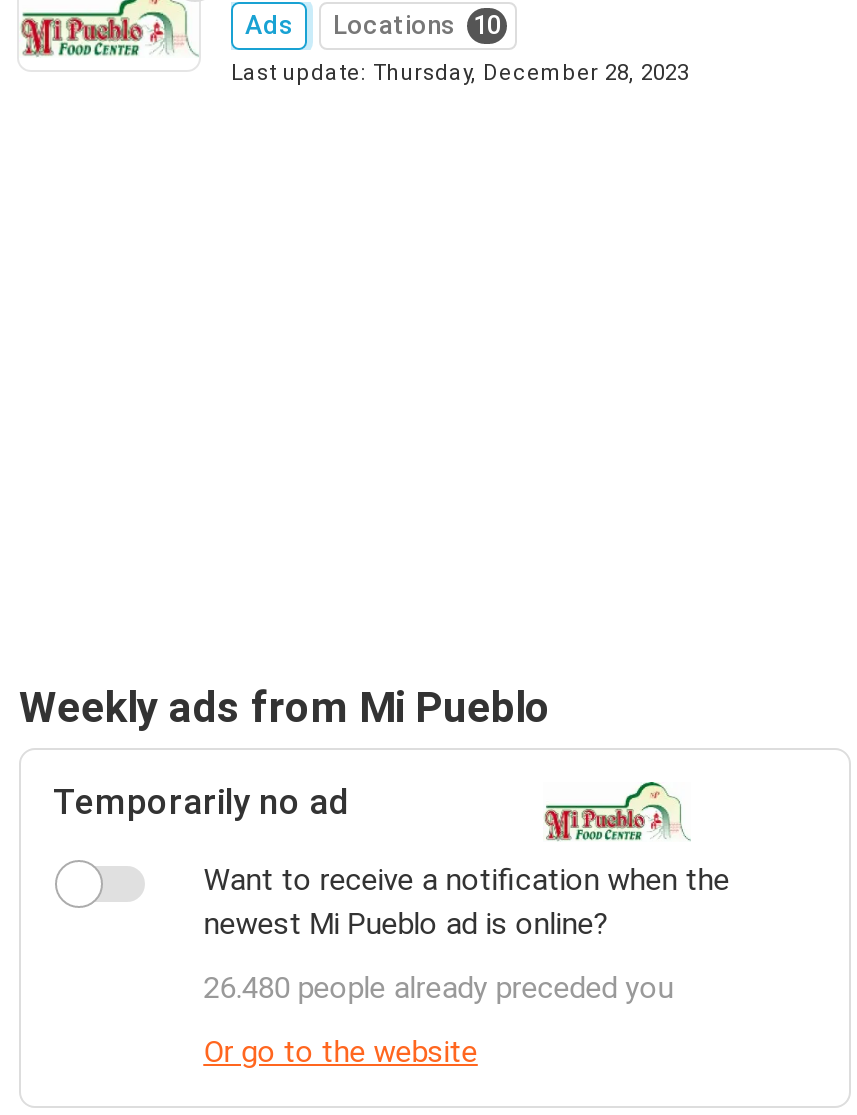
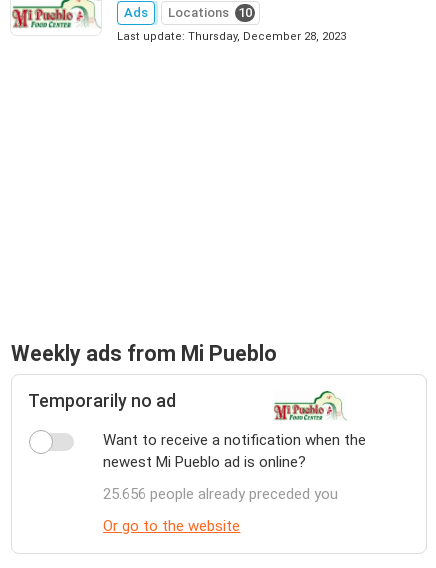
- 26.480 people already preceded you
+ 25.656 people already preceded you
